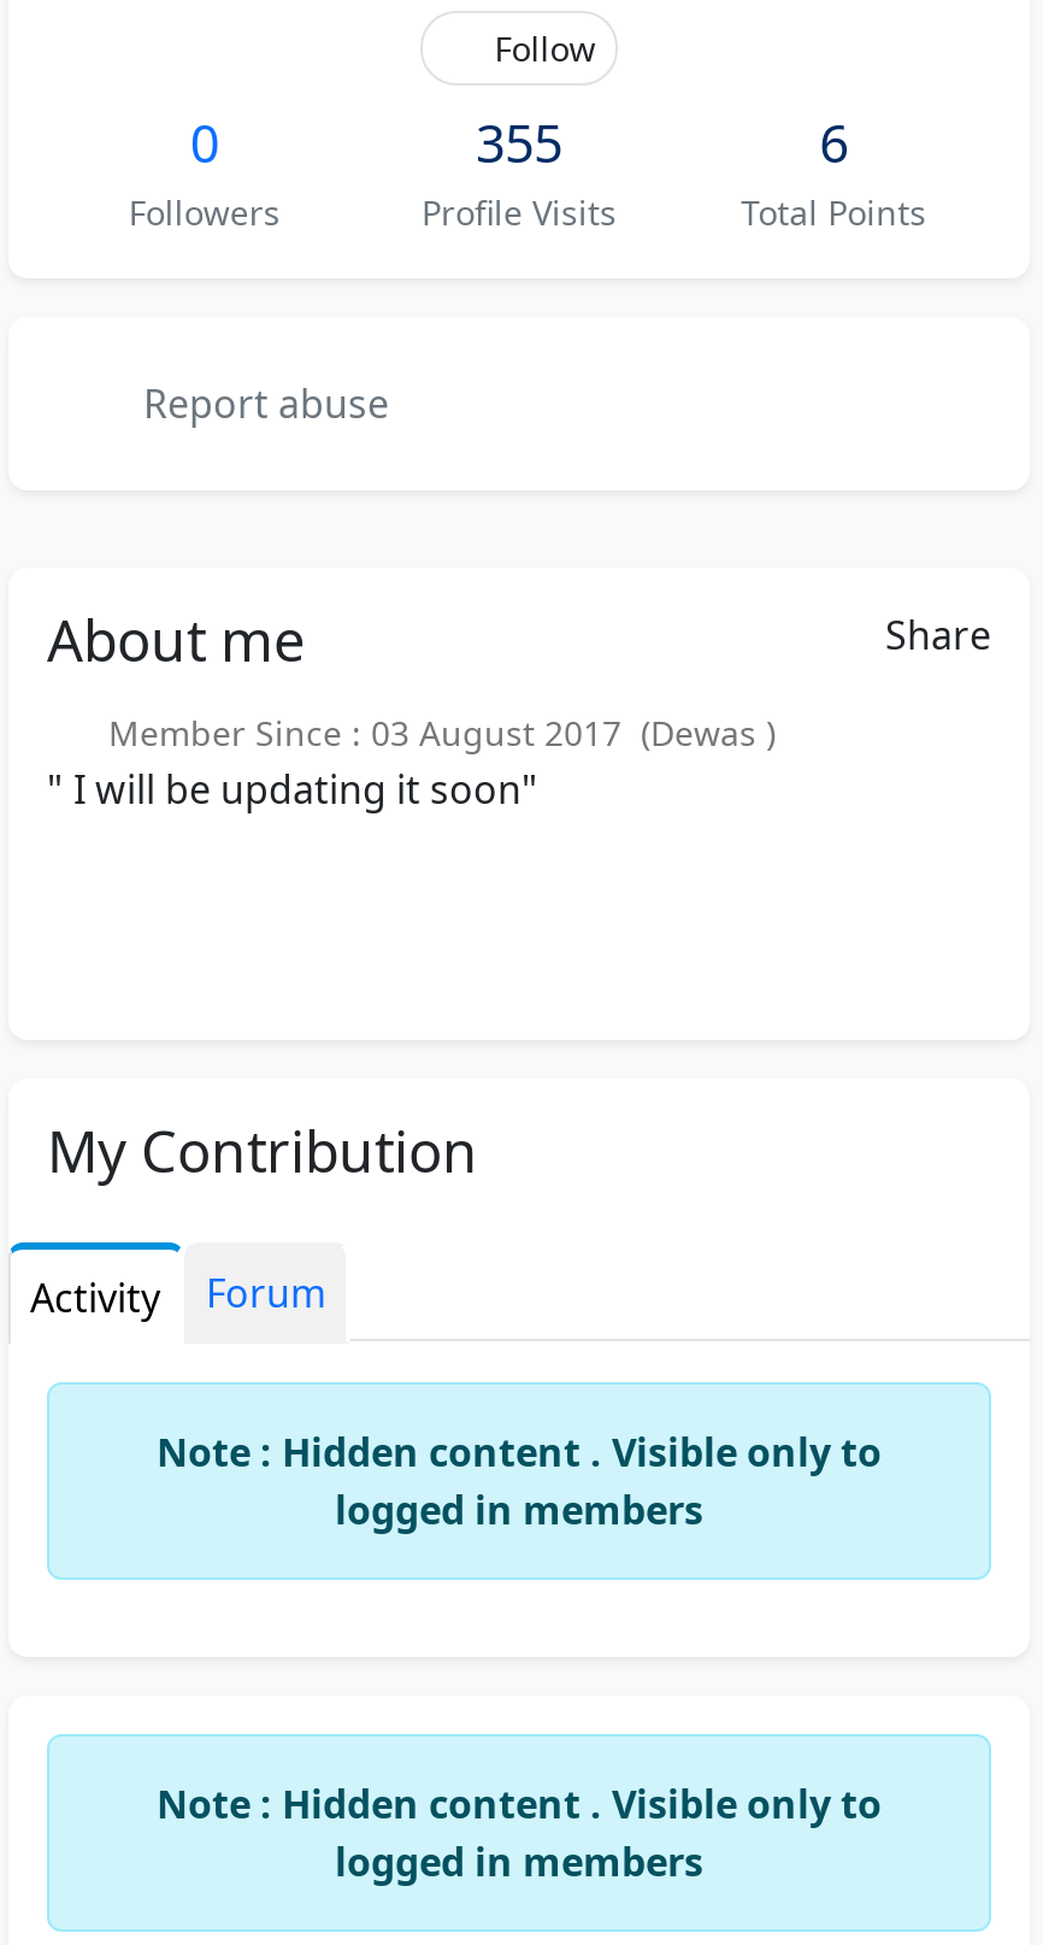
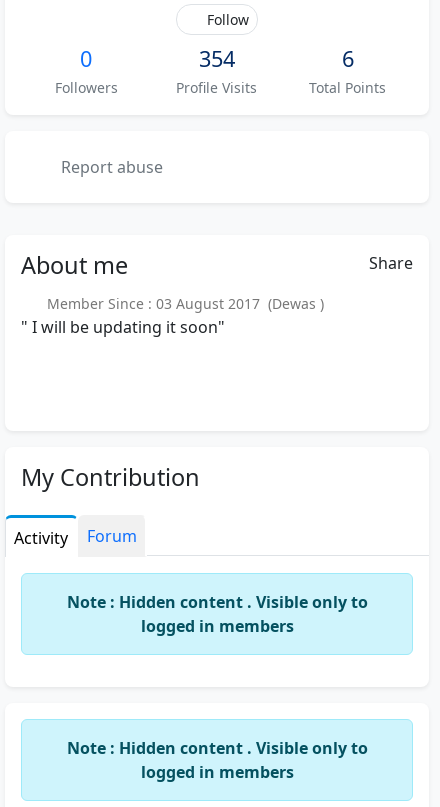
- 355
+ 354
